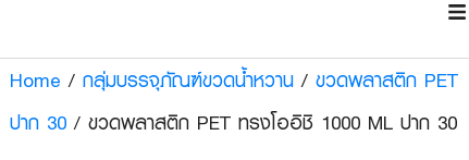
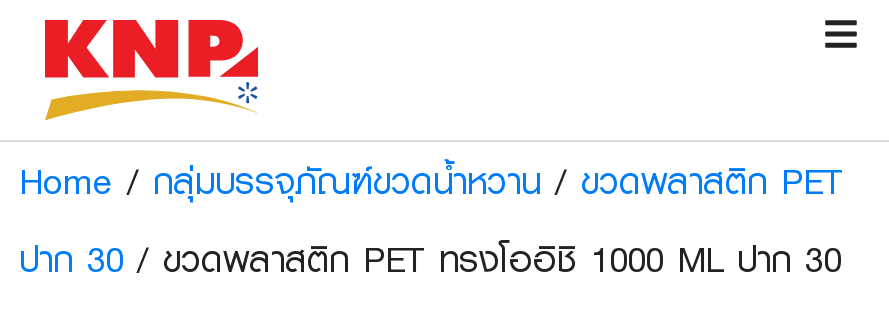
+ [image]
